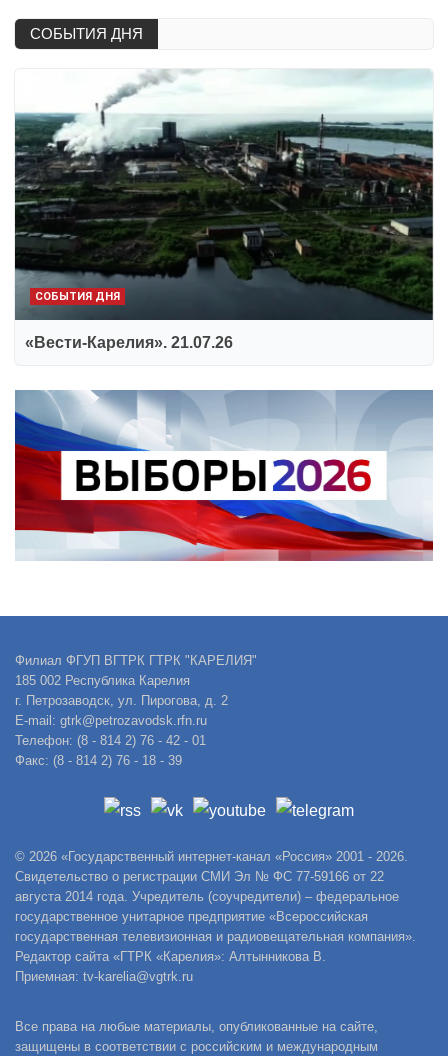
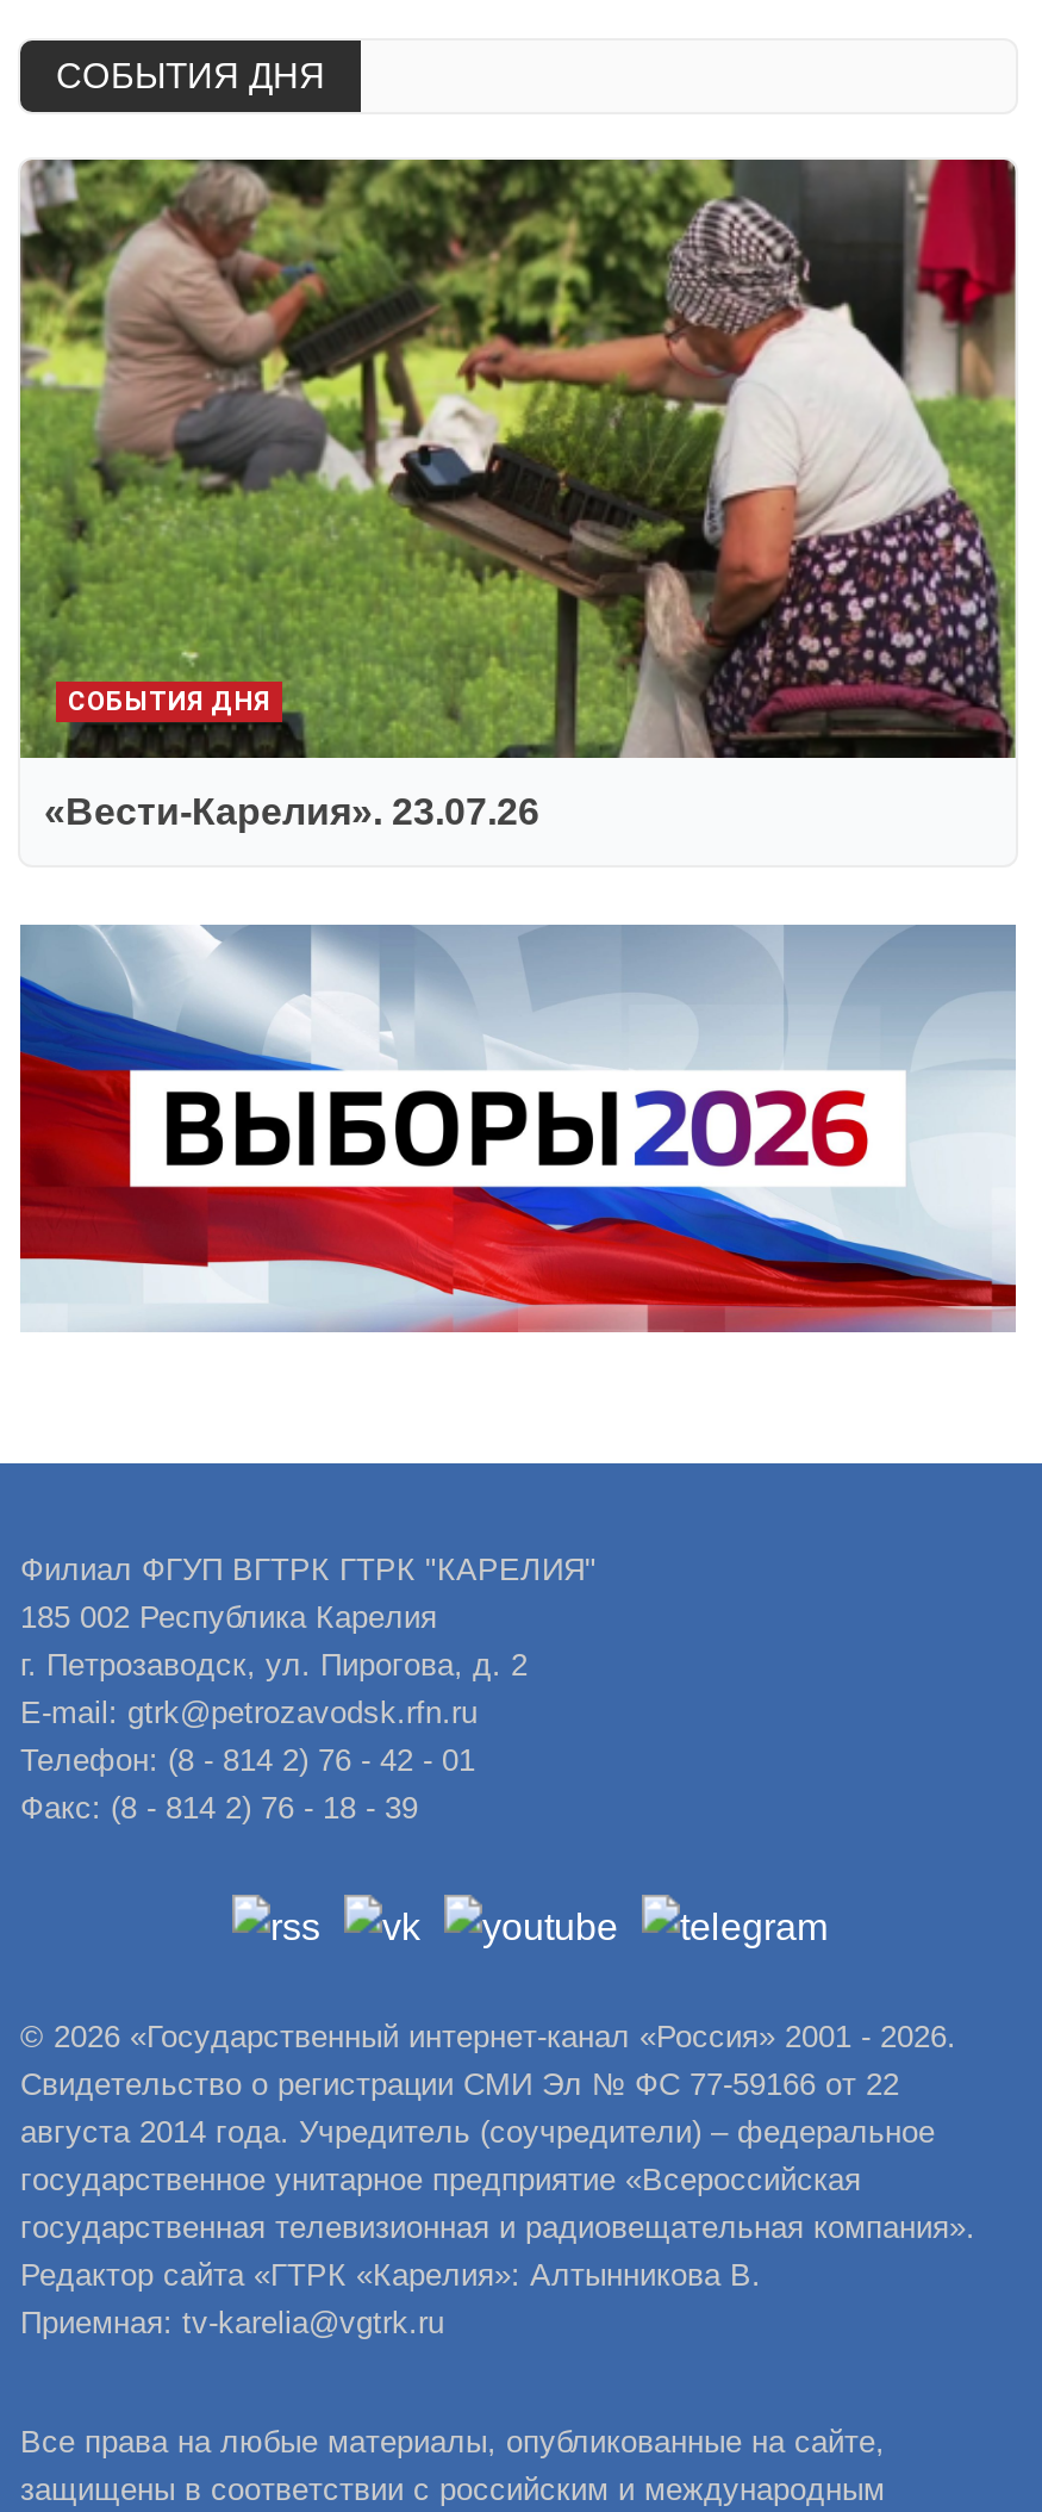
- [image]
- «Вести-Карелия». 21.07.26
+ [image]
+ «Вести-Карелия». 23.07.26
